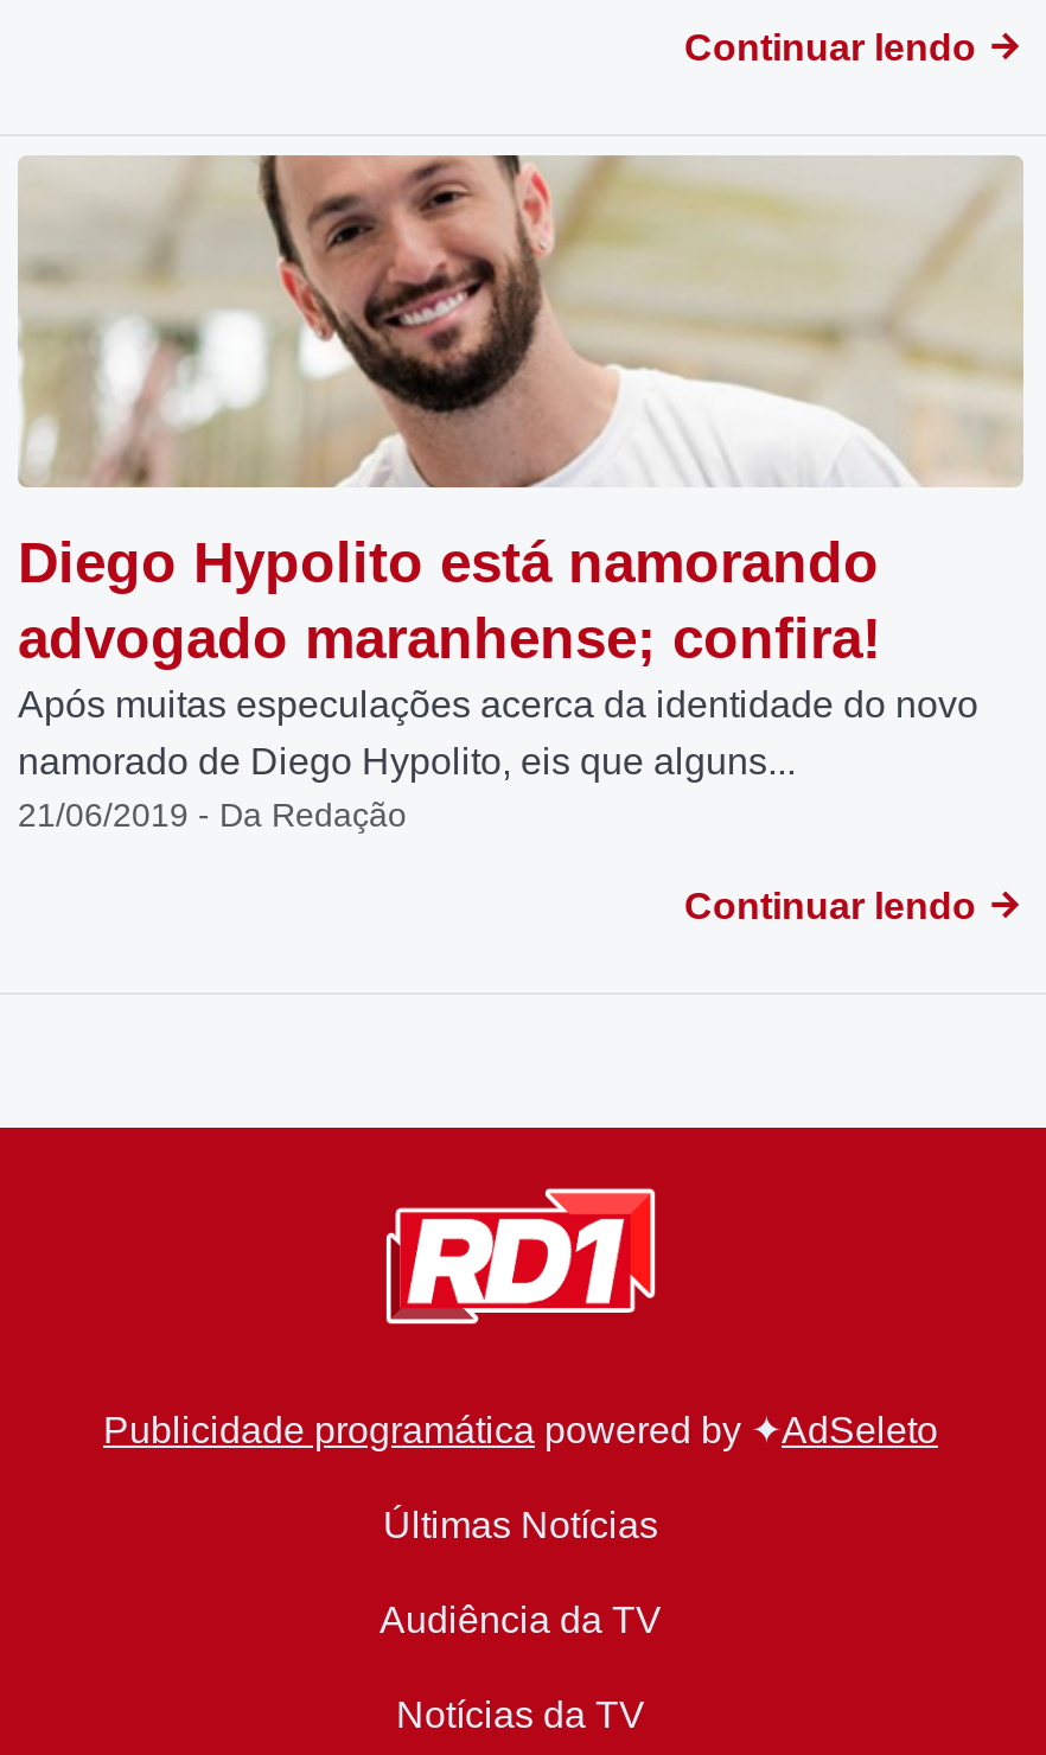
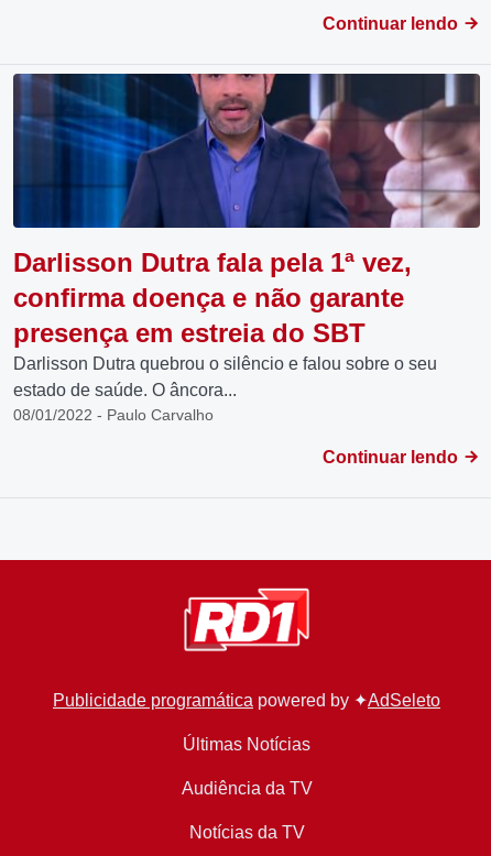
- [image]
- Diego Hypolito está namorando
- advogado maranhense; confira!
- Após muitas especulações acerca da identidade do novo
- namorado de Diego Hypolito, eis que alguns...
- 21/06/2019 - Da Redação
+ [image]
+ Darlisson Dutra fala pela 1ª vez,
+ confirma doença e não garante
+ presença em estreia do SBT
+ Darlisson Dutra quebrou o silêncio e falou sobre o seu
+ estado de saúde. O âncora...
+ 08/01/2022 - Paulo Carvalho
